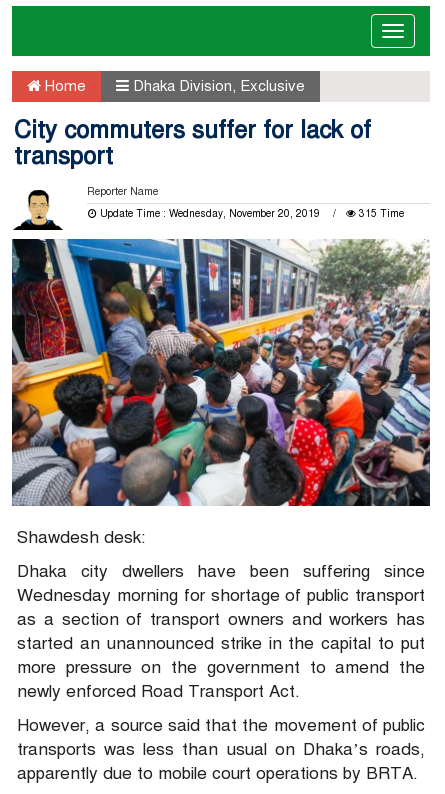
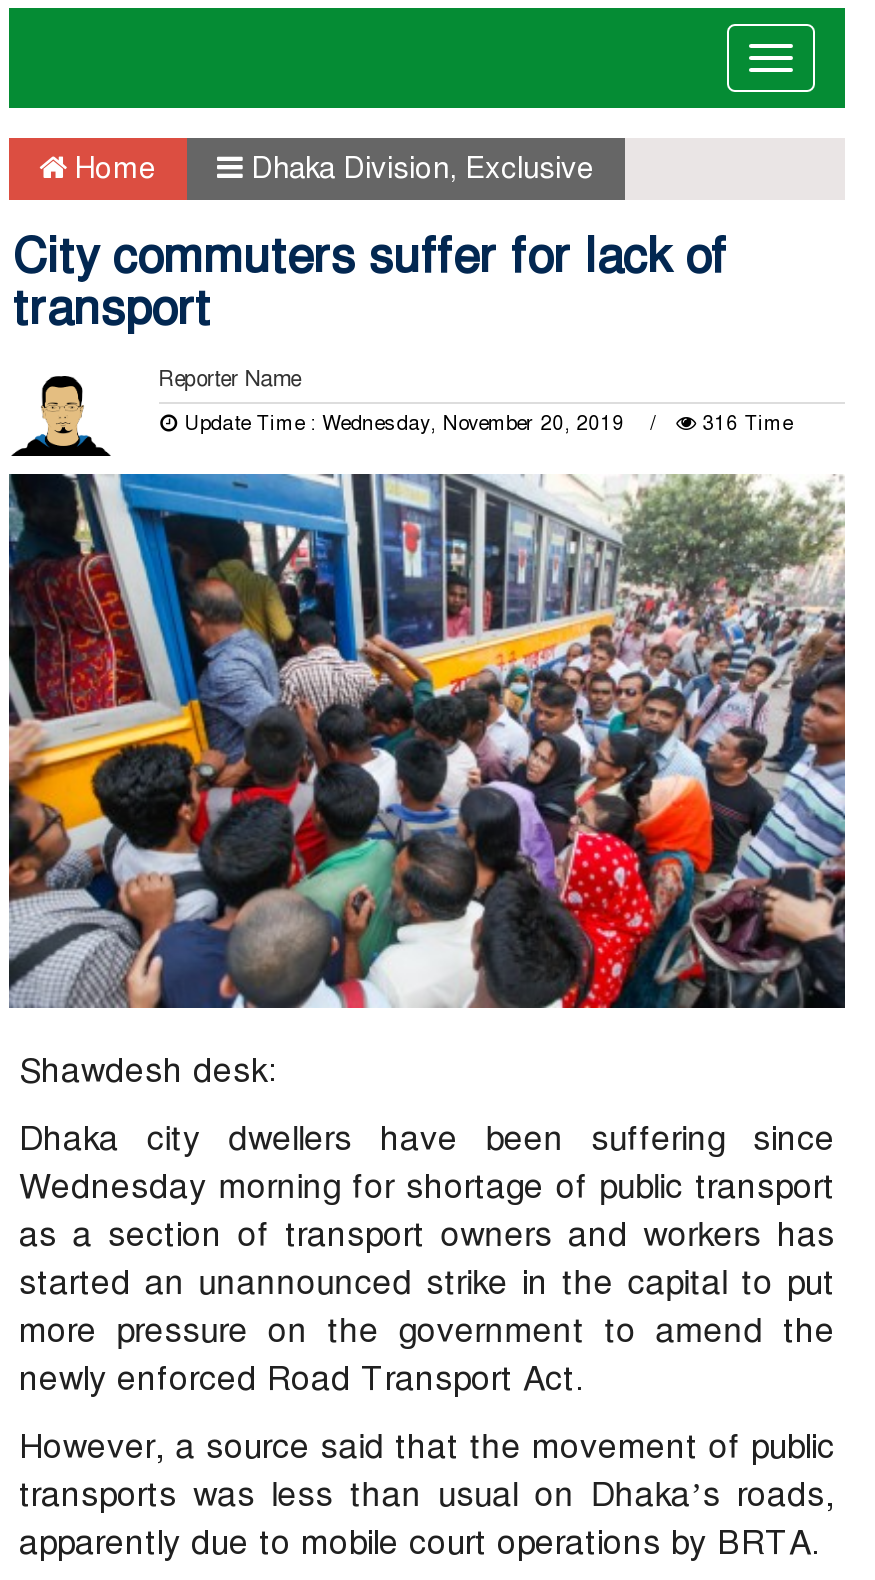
- 315 Time
+ 316 Time
